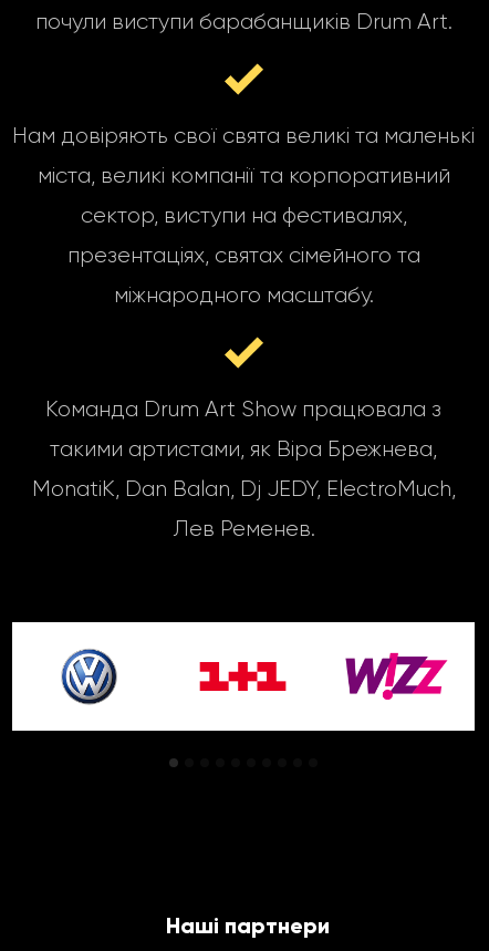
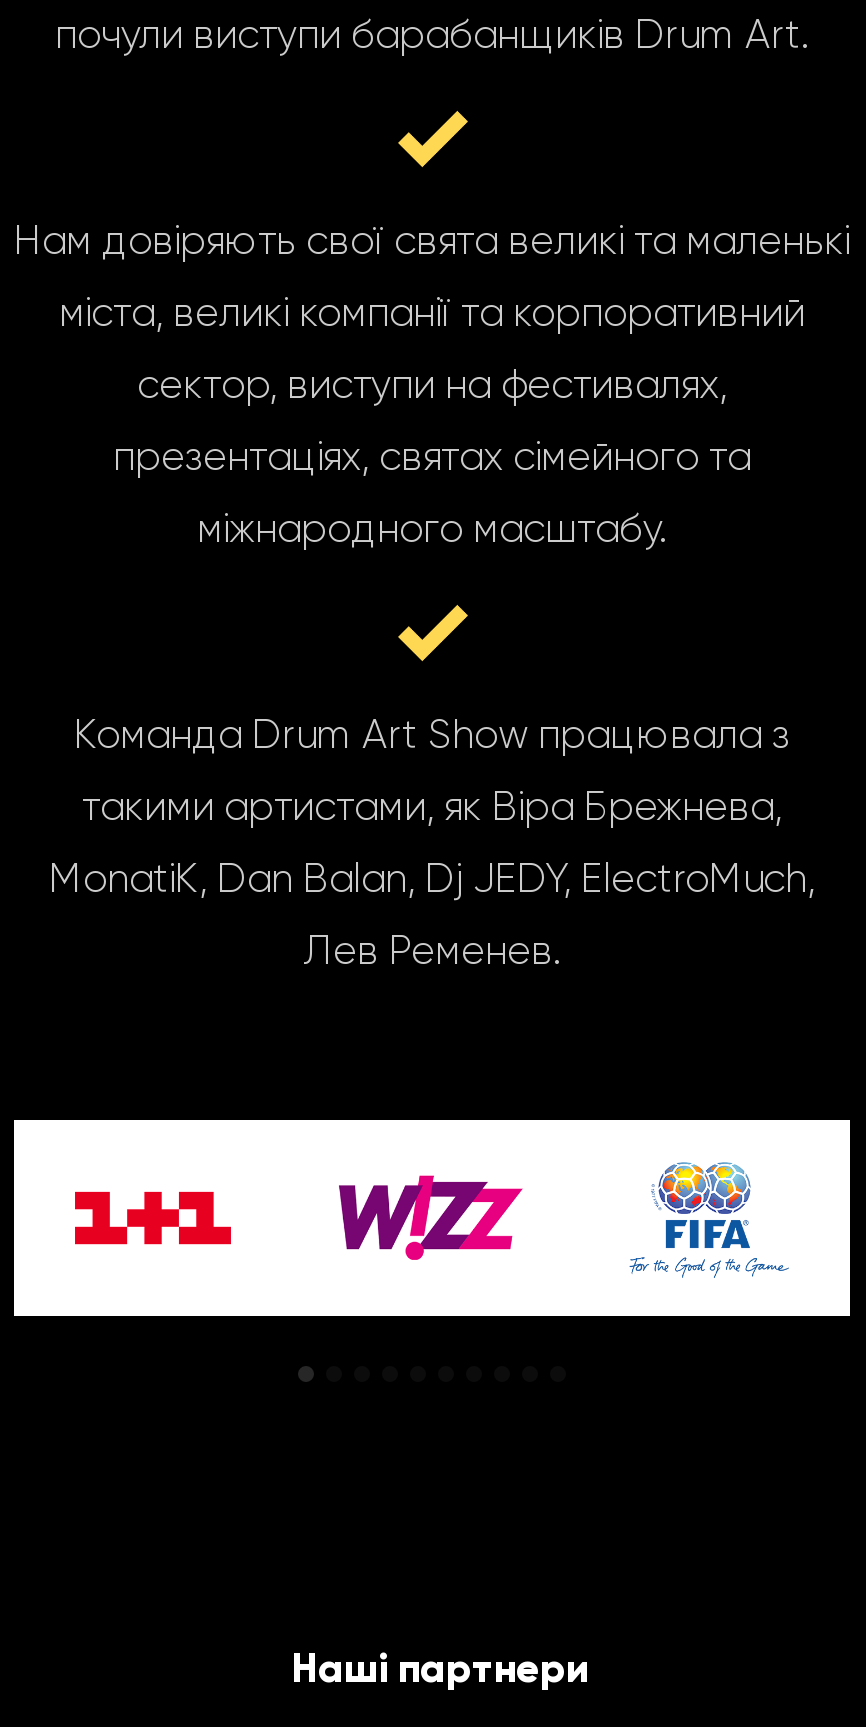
- [image]
+ [image]

- [image]
+ [image]

- [image]
+ [image]
